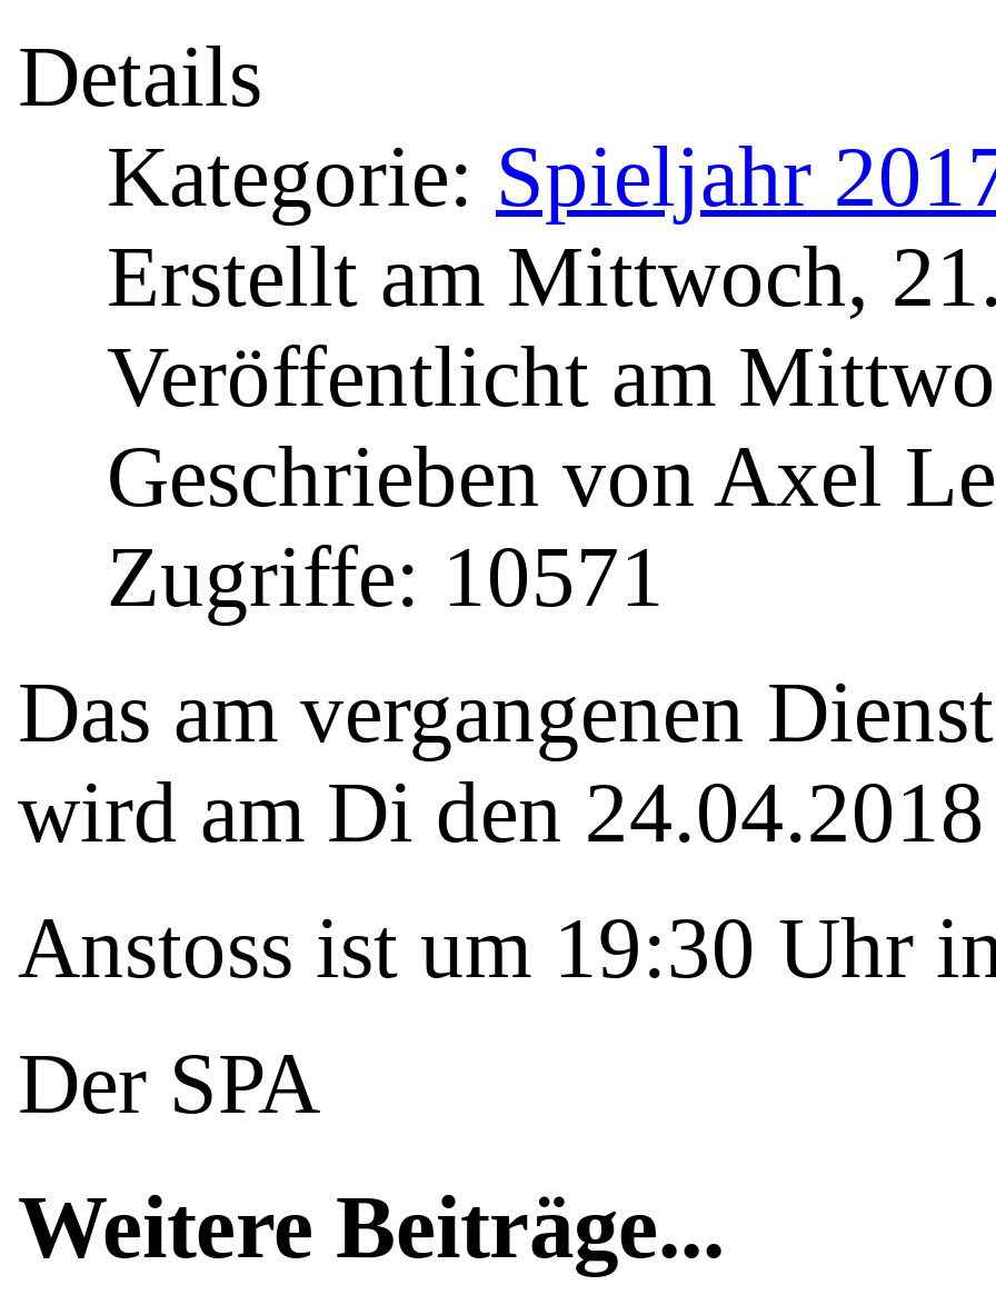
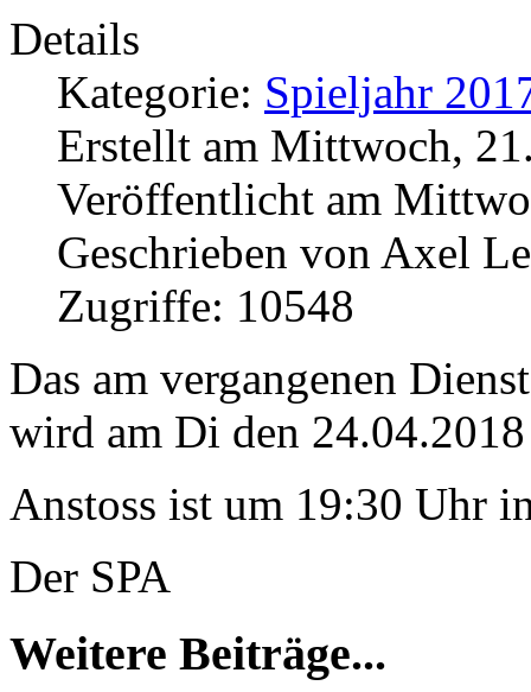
- Zugriffe: 10571
+ Zugriffe: 10548
